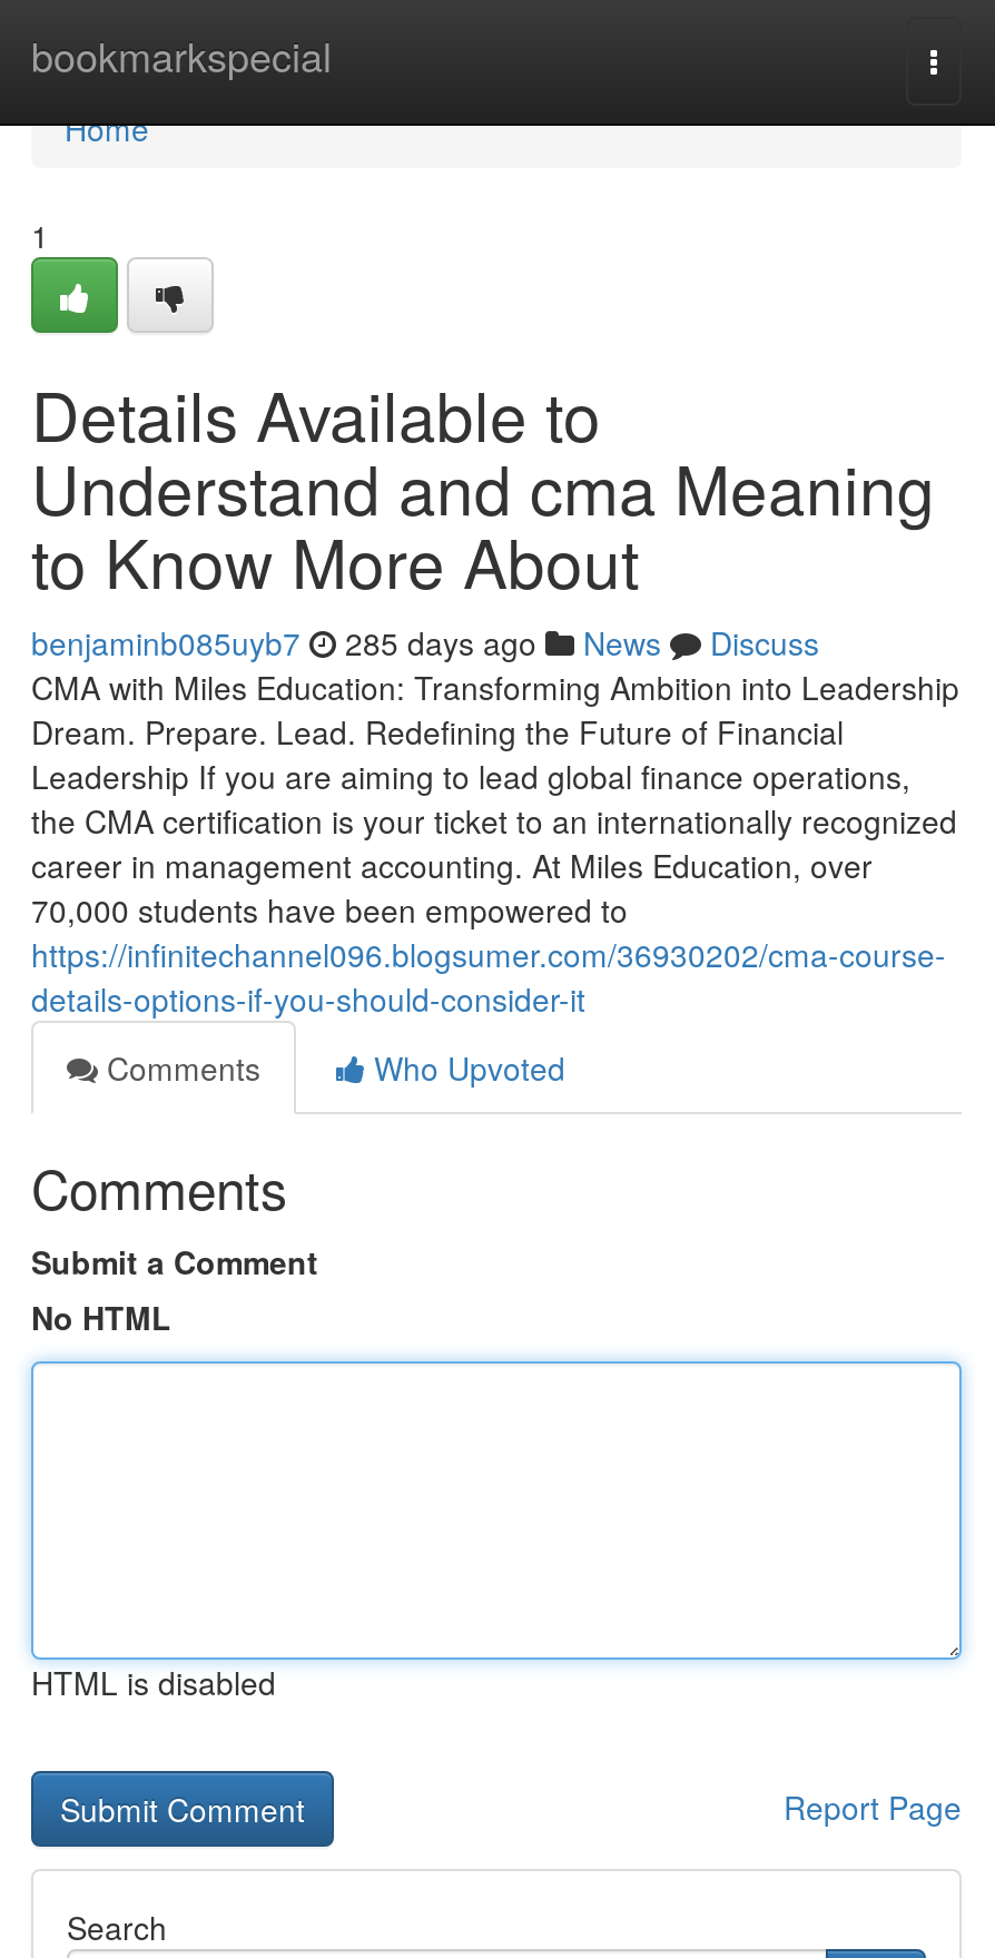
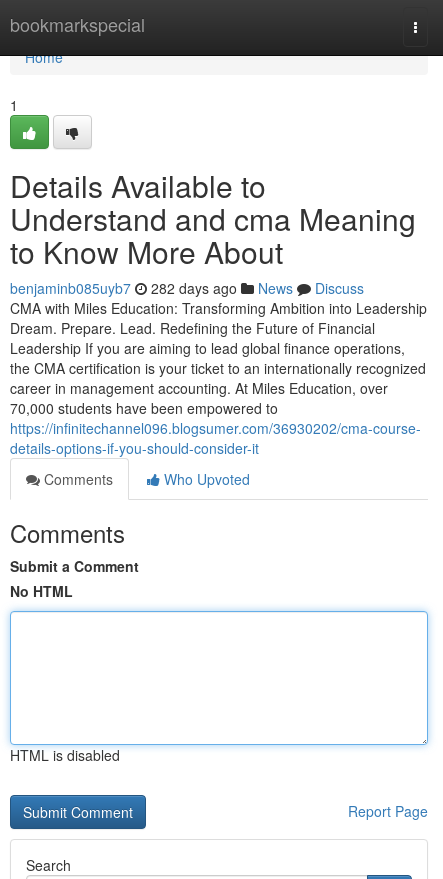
- benjaminb085uyb7 285 days ago News Discuss
+ benjaminb085uyb7 282 days ago News Discuss
